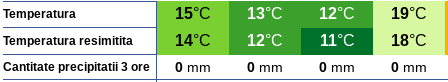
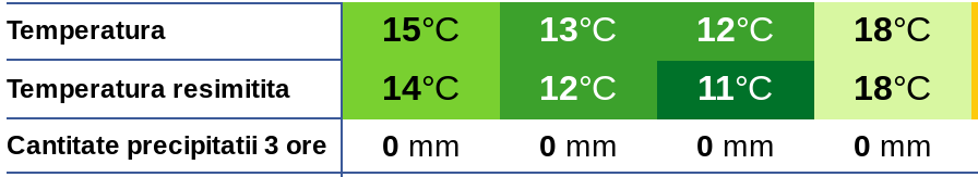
- 19°C
+ 18°C
